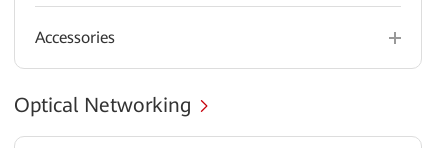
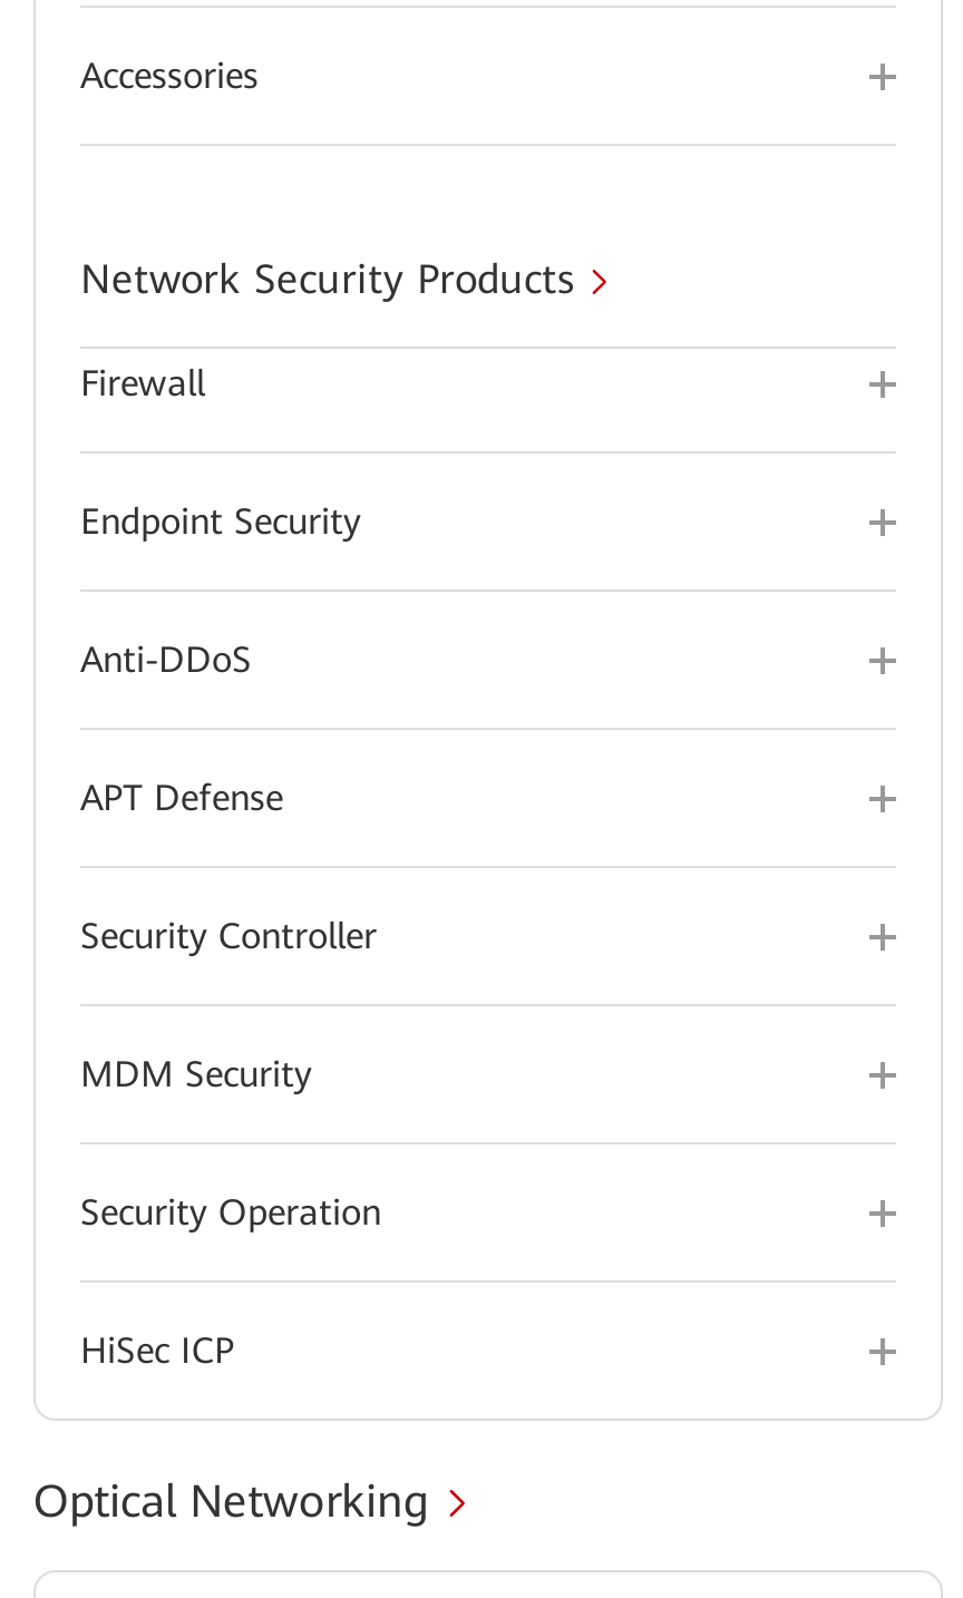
+ Network Security Products
+ Firewall
+ Endpoint Security
+ Anti-DDoS
+ APT Defense
+ Security Controller
+ MDM Security
+ Security Operation
+ HiSec ICP
